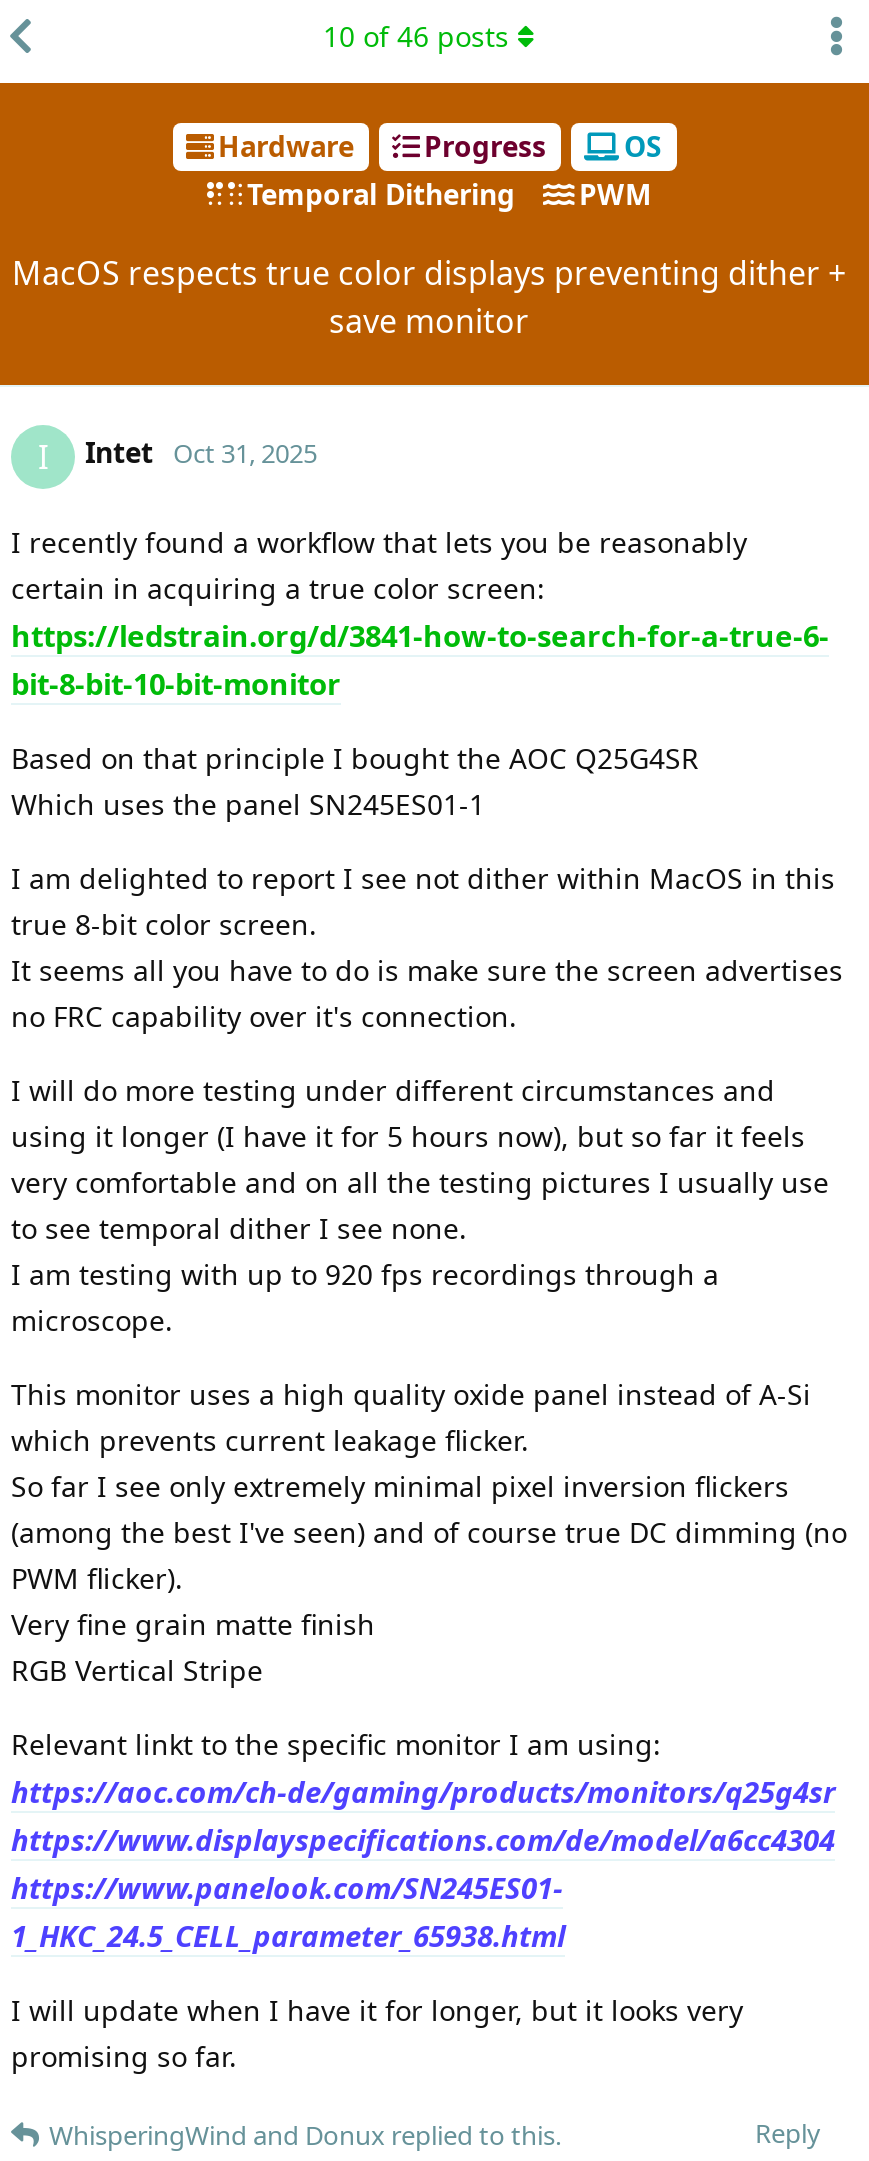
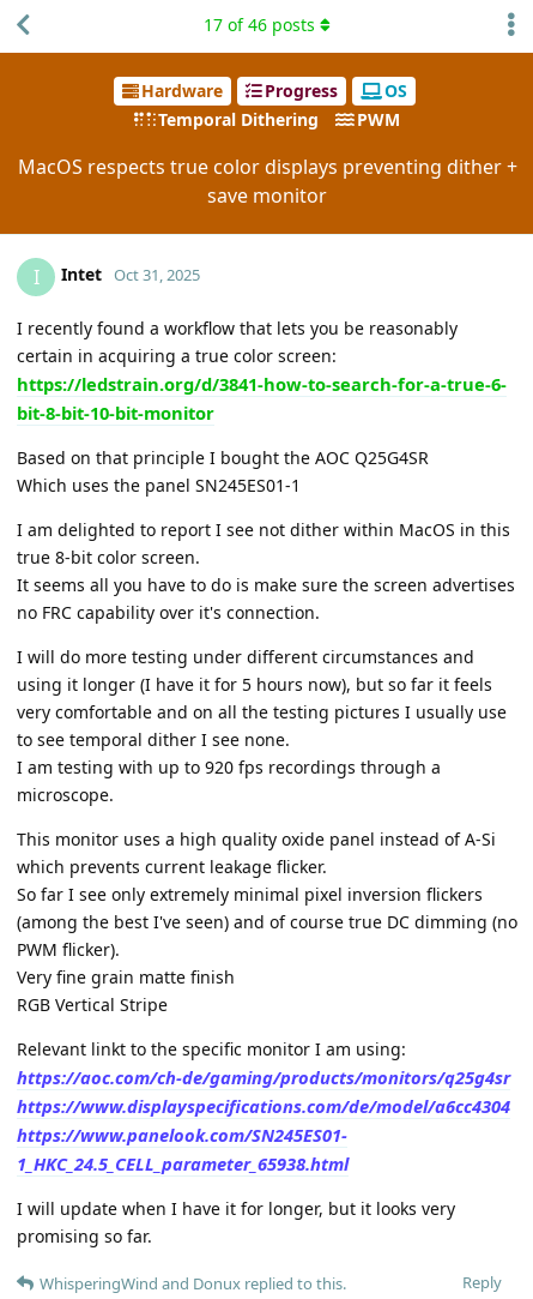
- 10 of 46 posts
+ 17 of 46 posts
